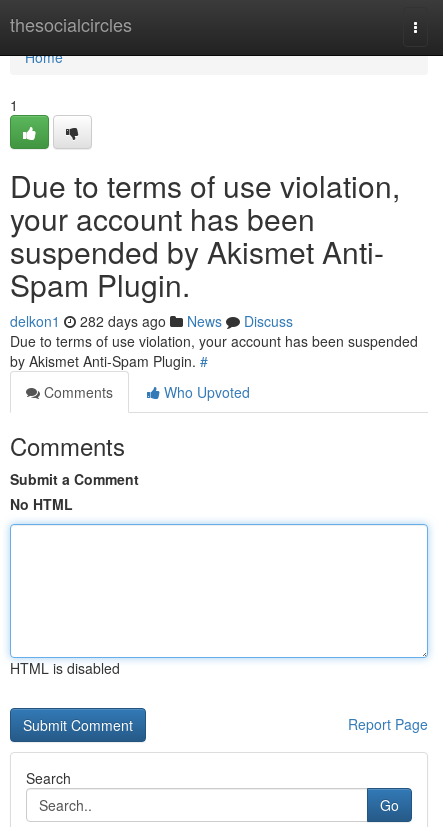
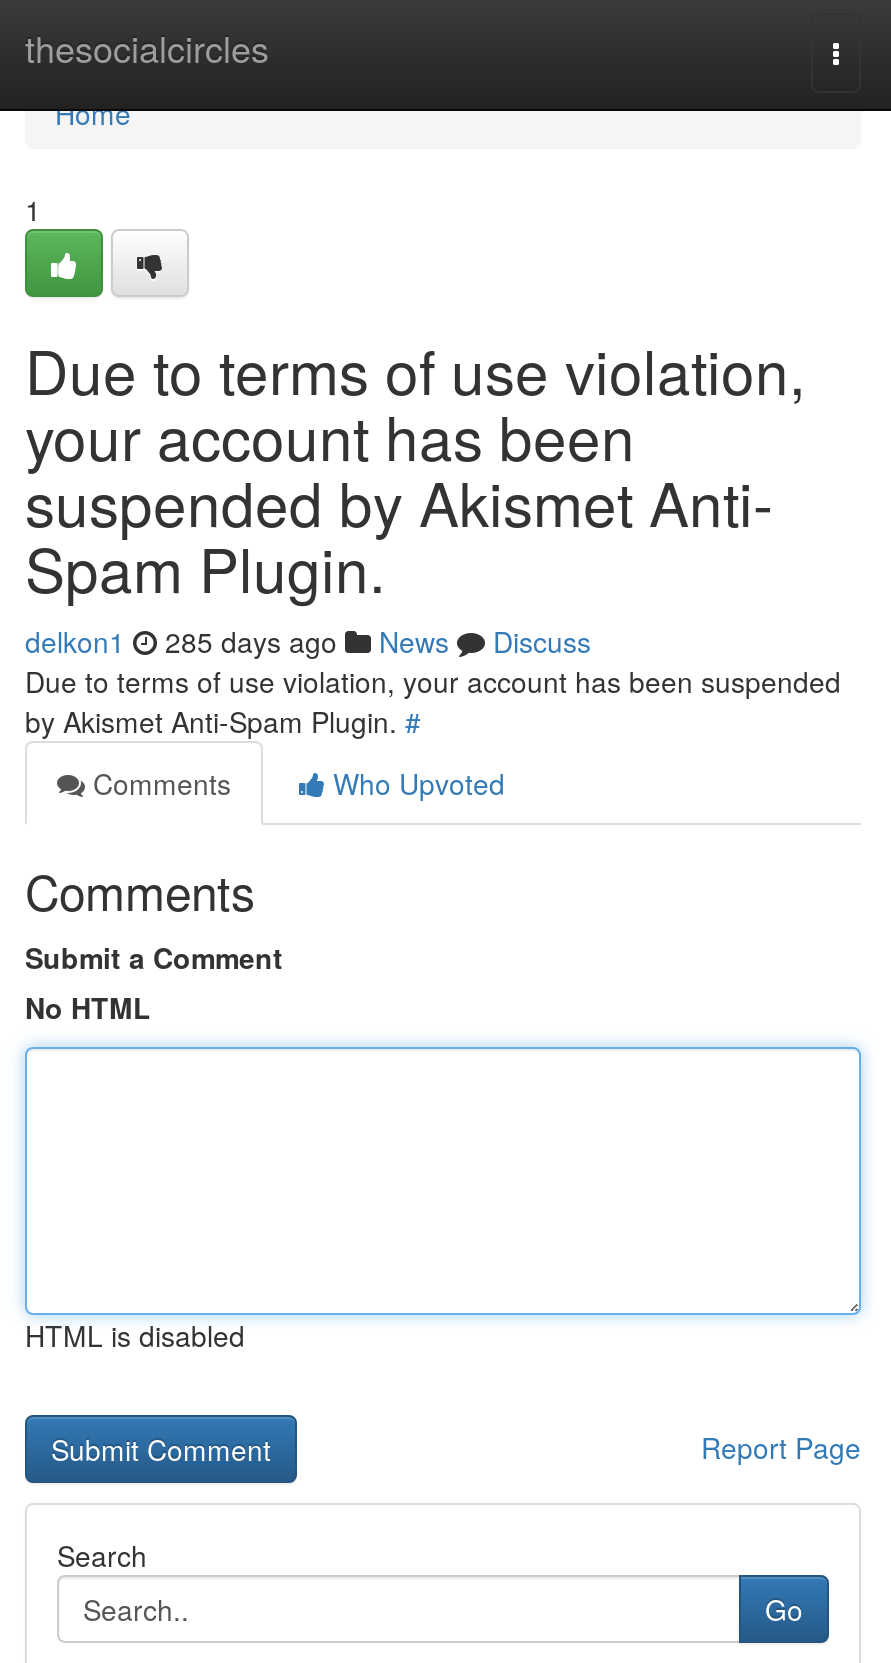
- delkon1 282 days ago News Discuss
+ delkon1 285 days ago News Discuss
